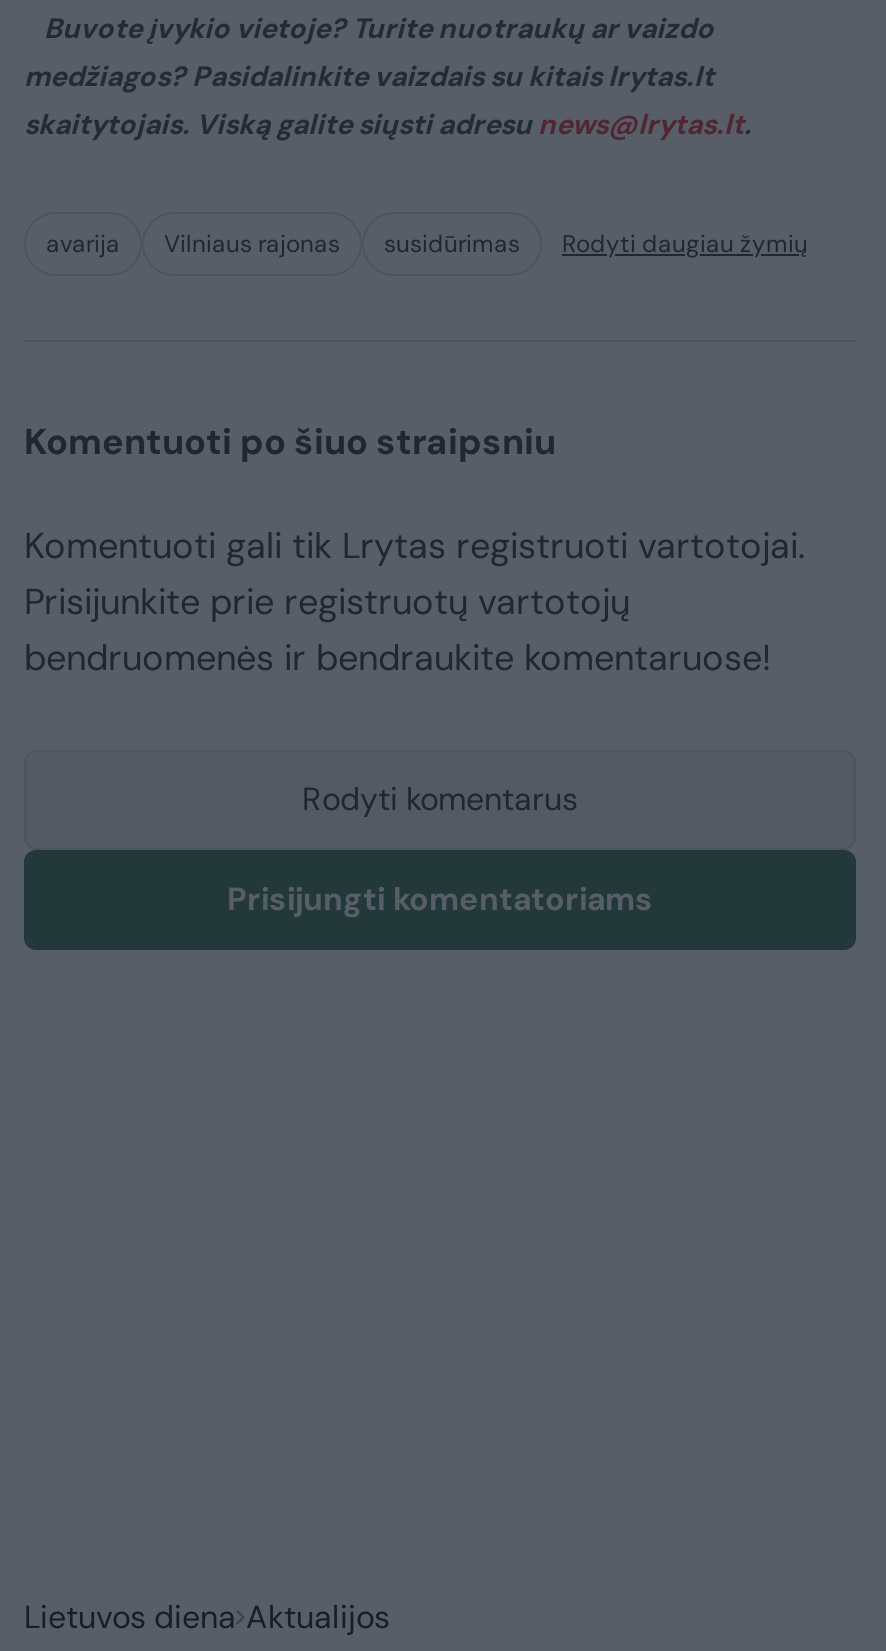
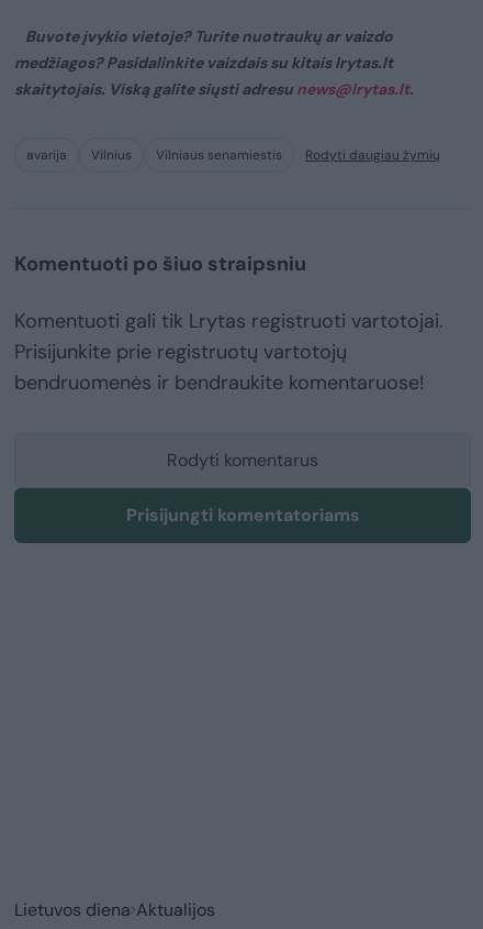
- Vilniaus rajonas
- susidūrimas
+ Vilnius
+ Vilniaus senamiestis
